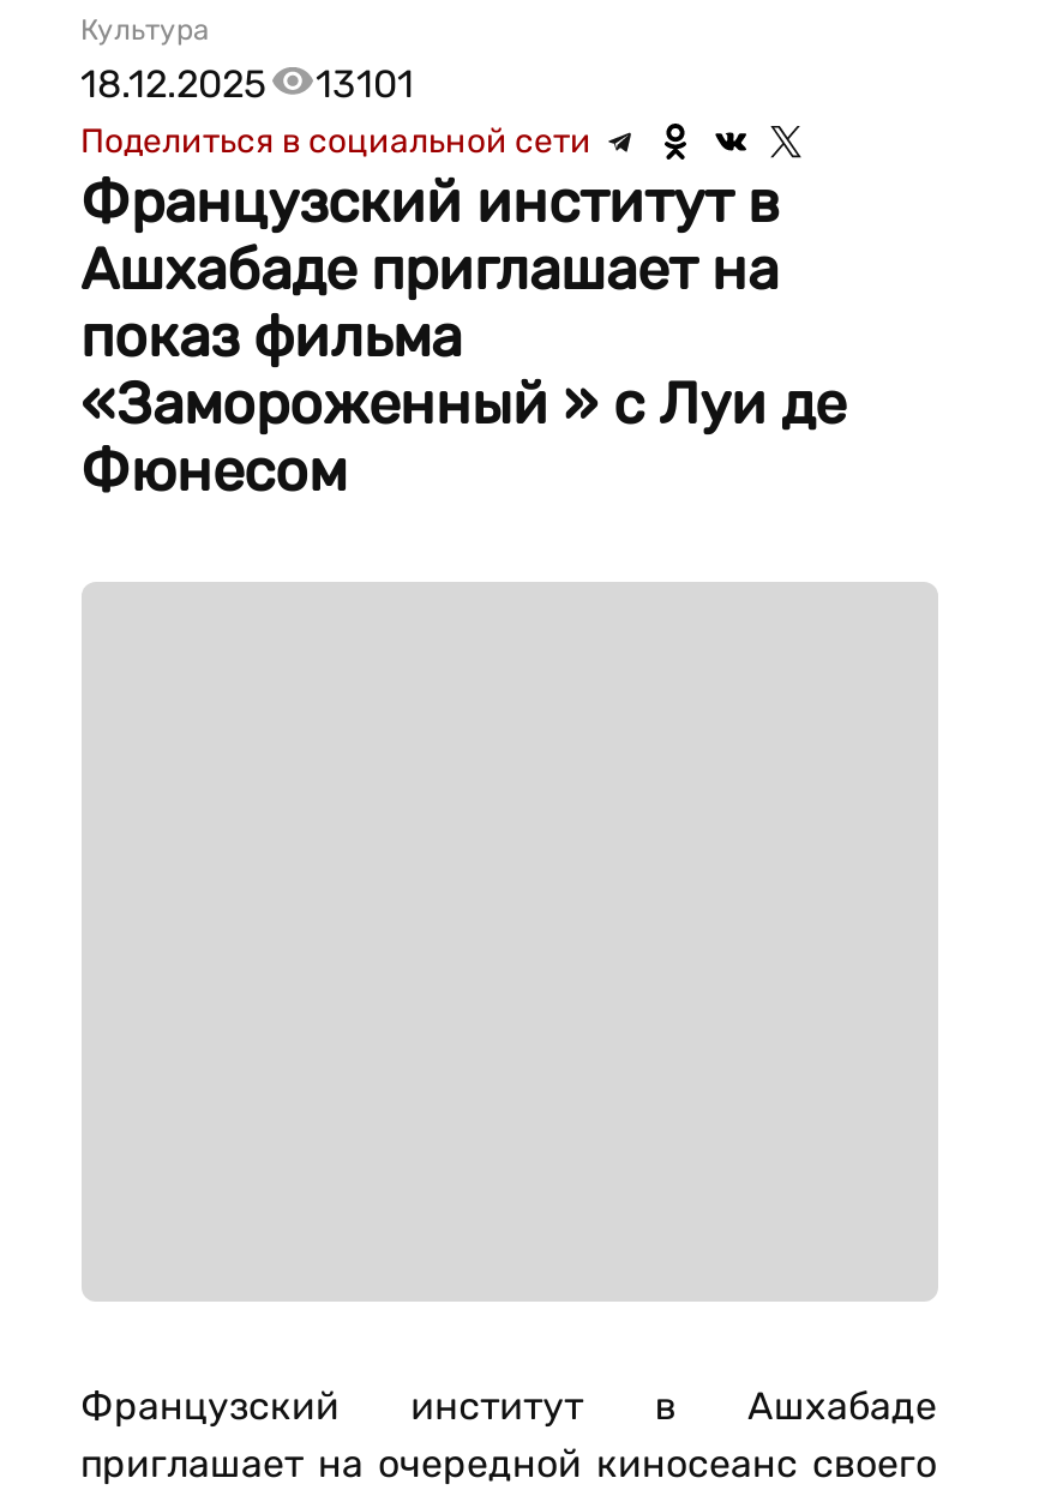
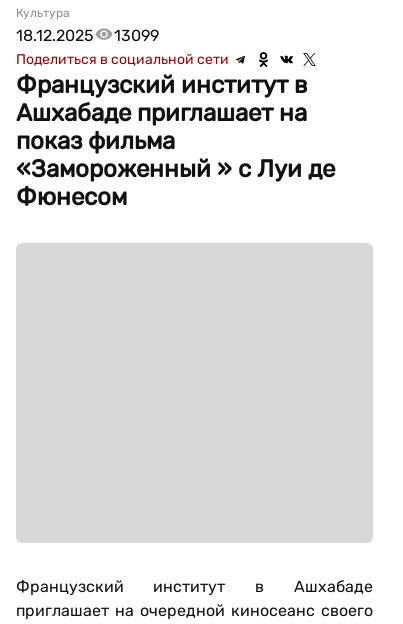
- 18.12.2025 13101
+ 18.12.2025 13099
